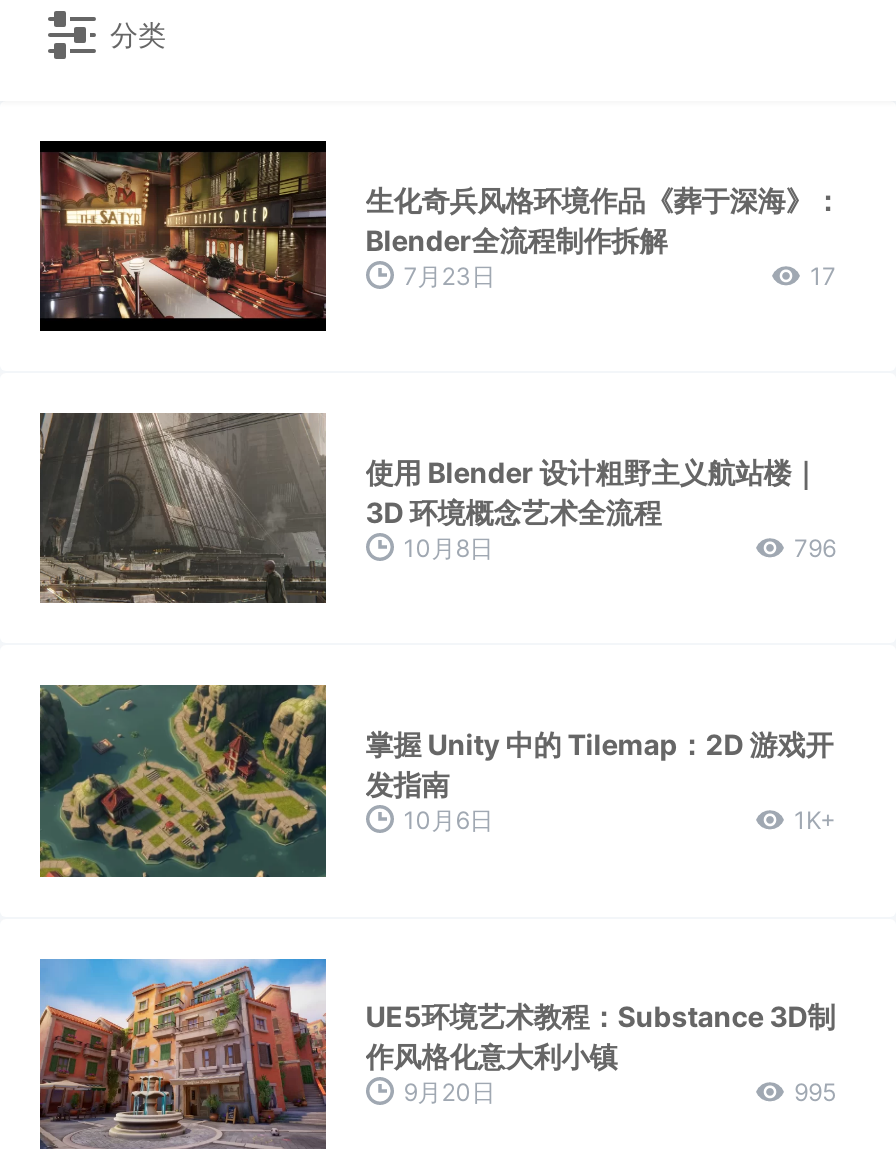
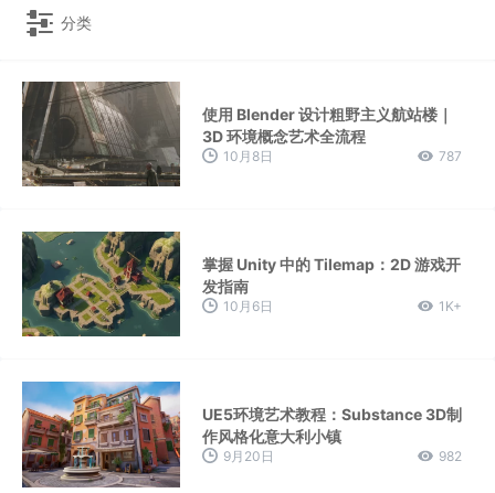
- [image]
- 生化奇兵风格环境作品《葬于深海》：
- Blender全流程制作拆解
- 7月23日
- 17

- 796
+ 787

- 995
+ 982
